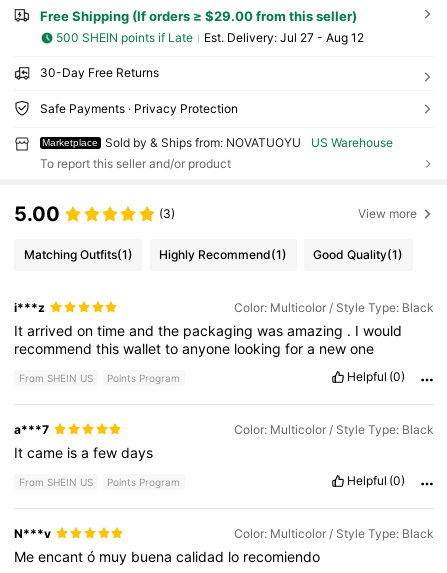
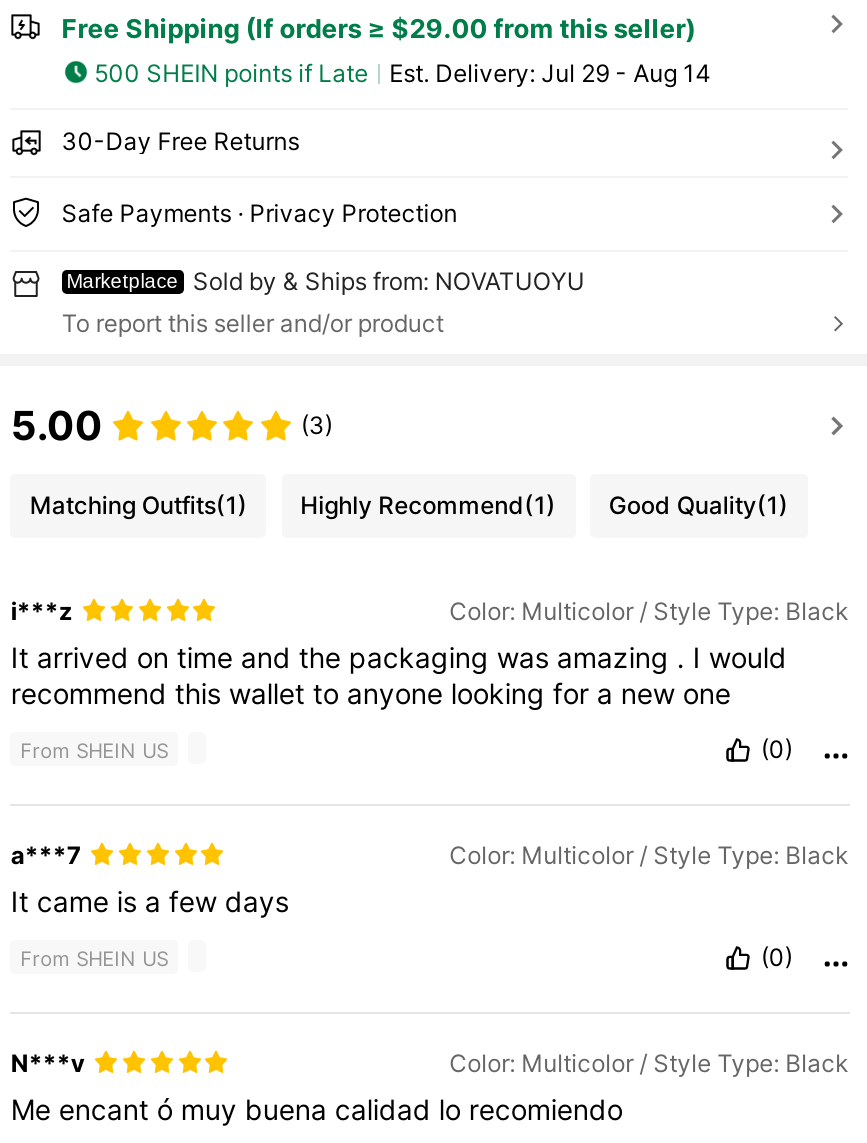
- Est. Delivery: Jul 27 - Aug 12
+ Est. Delivery: Jul 29 - Aug 14

- US Warehouse

- View more

- Points Program
- Helpful (0)
+ (0)

- Points Program
- Helpful (0)
+ (0)
